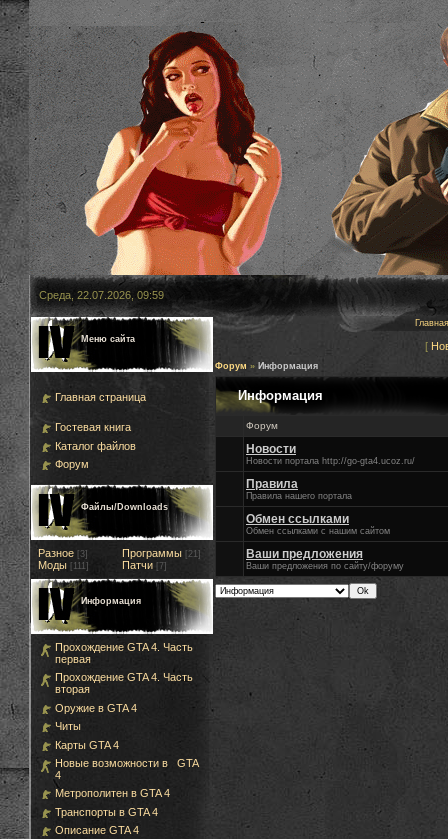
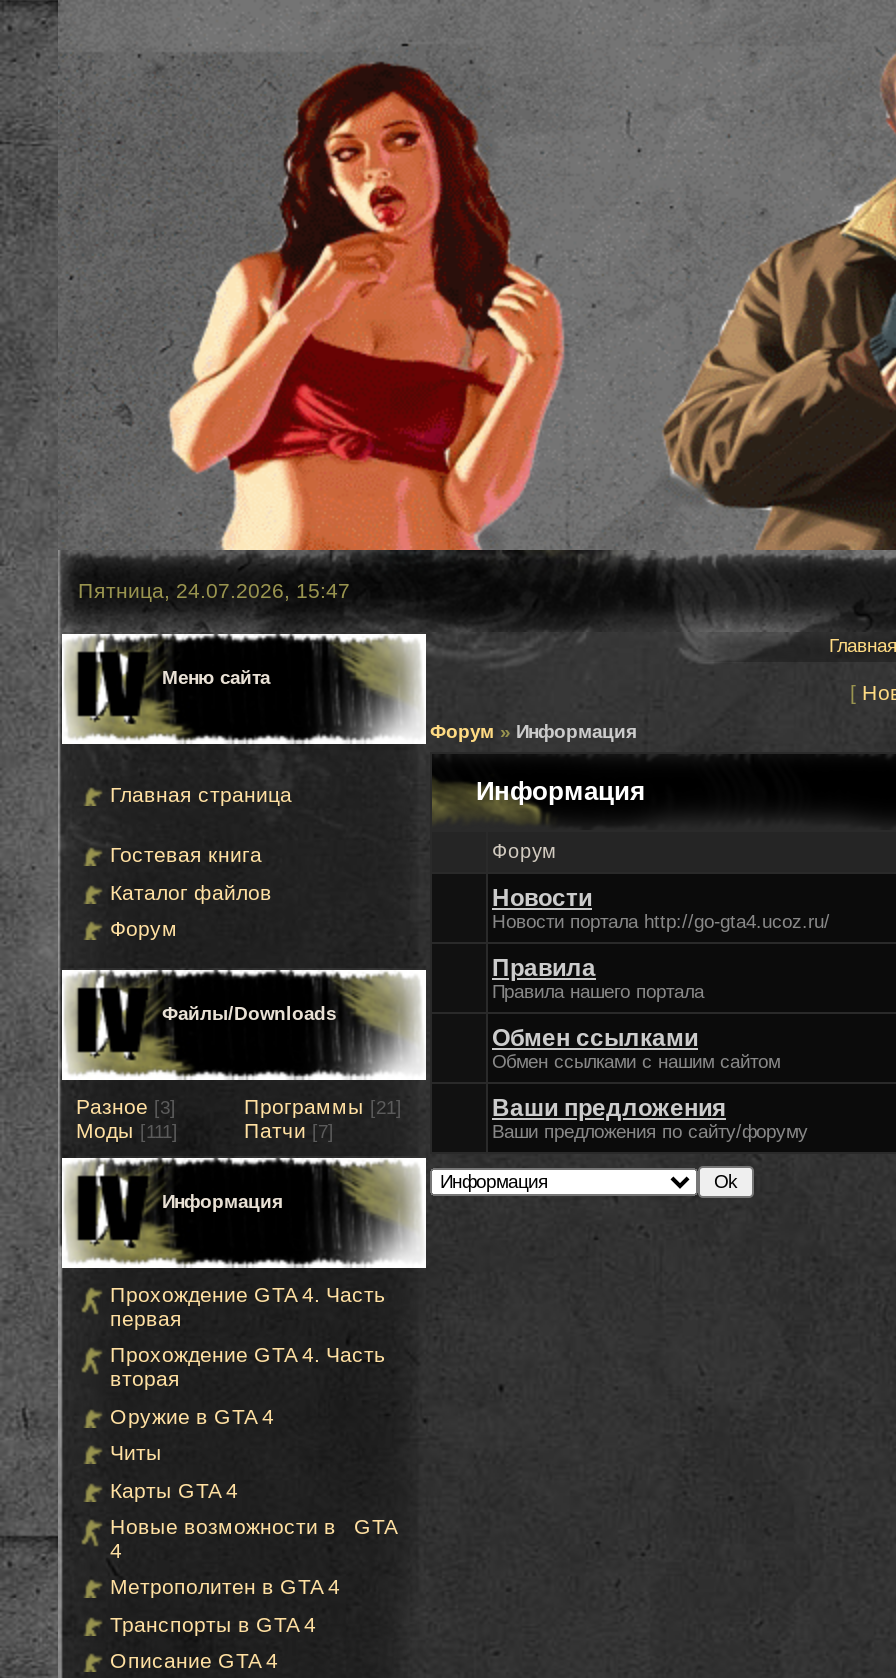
- Среда, 22.07.2026, 09:59
+ Пятница, 24.07.2026, 15:47
